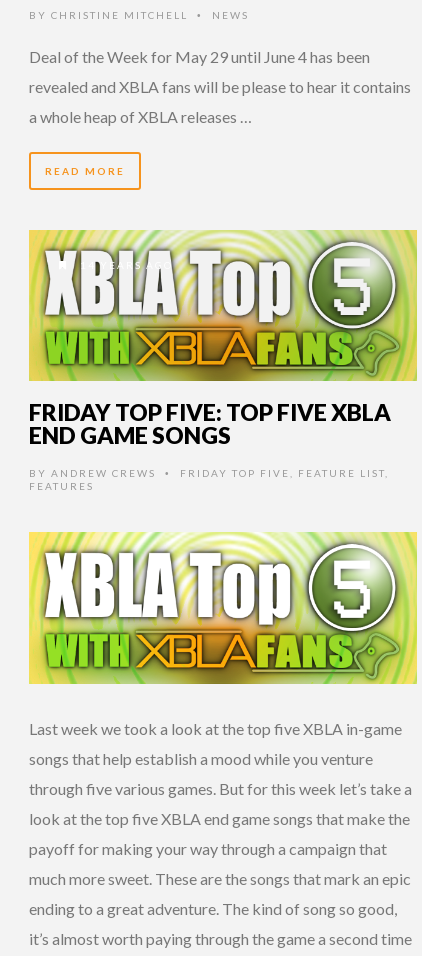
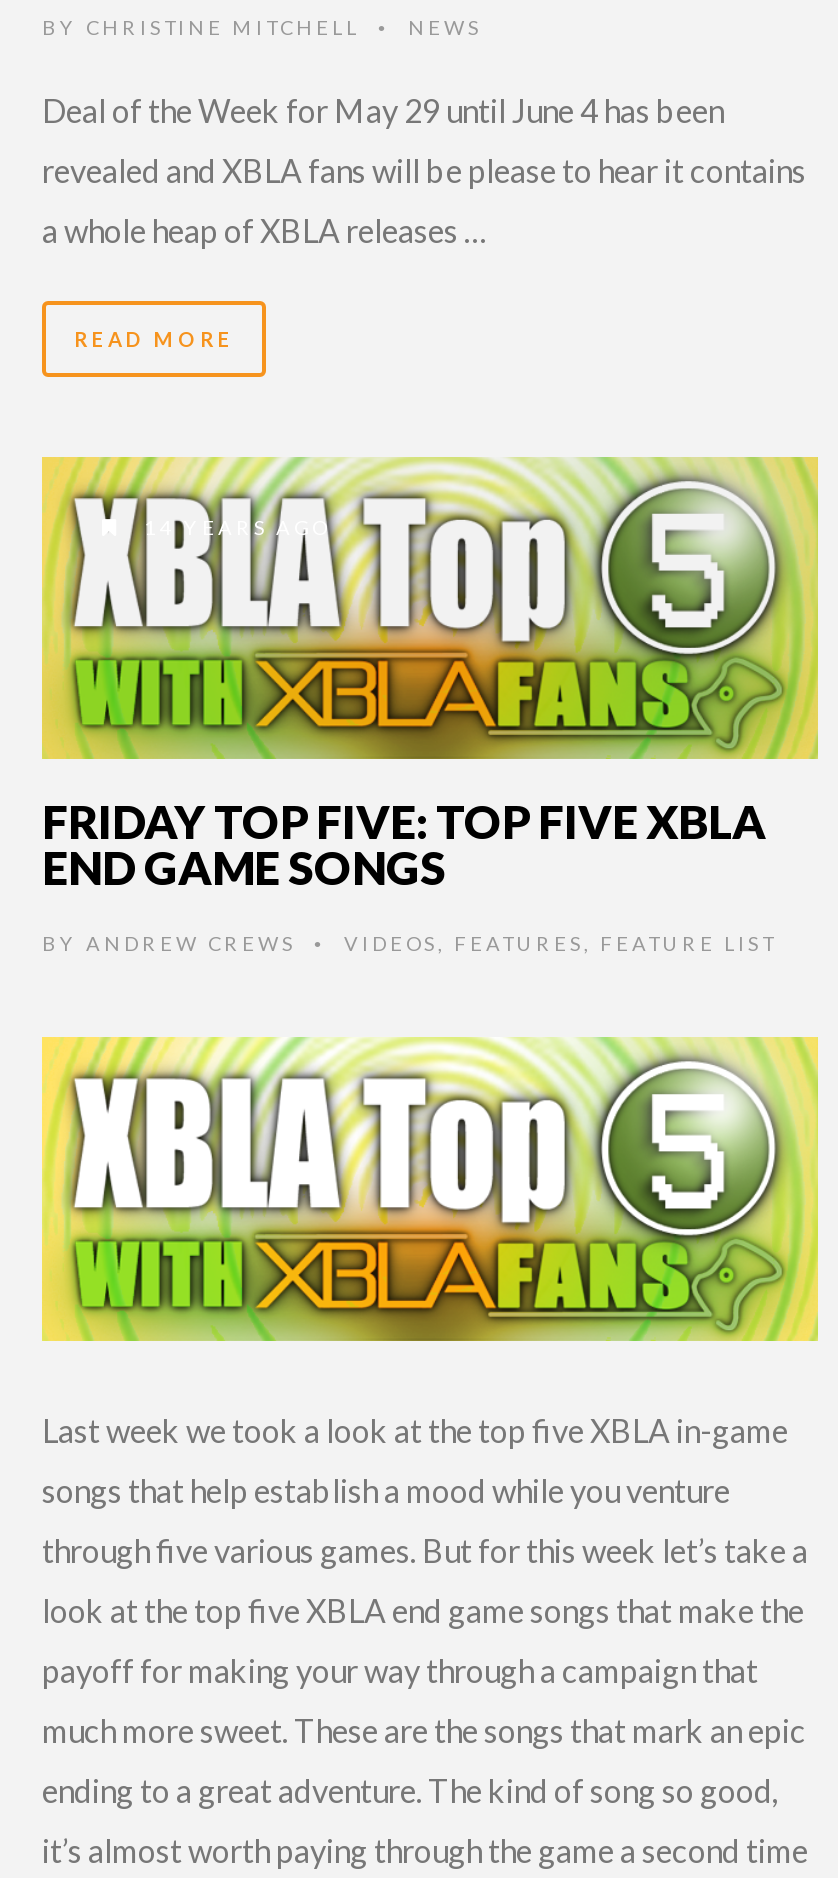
- BY ANDREW CREWS • FRIDAY TOP FIVE, FEATURE LIST,
- FEATURES
+ BY ANDREW CREWS • VIDEOS, FEATURES, FEATURE LIST
